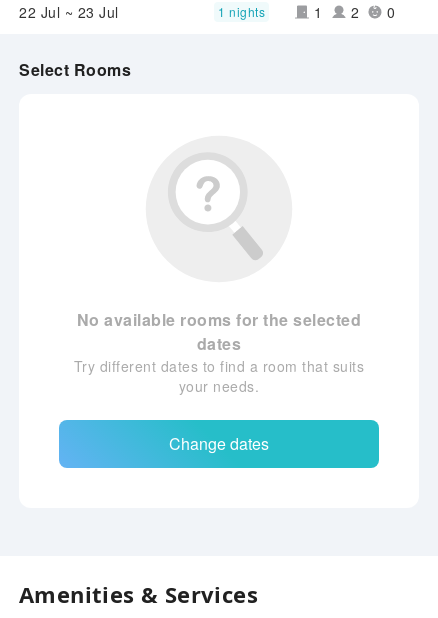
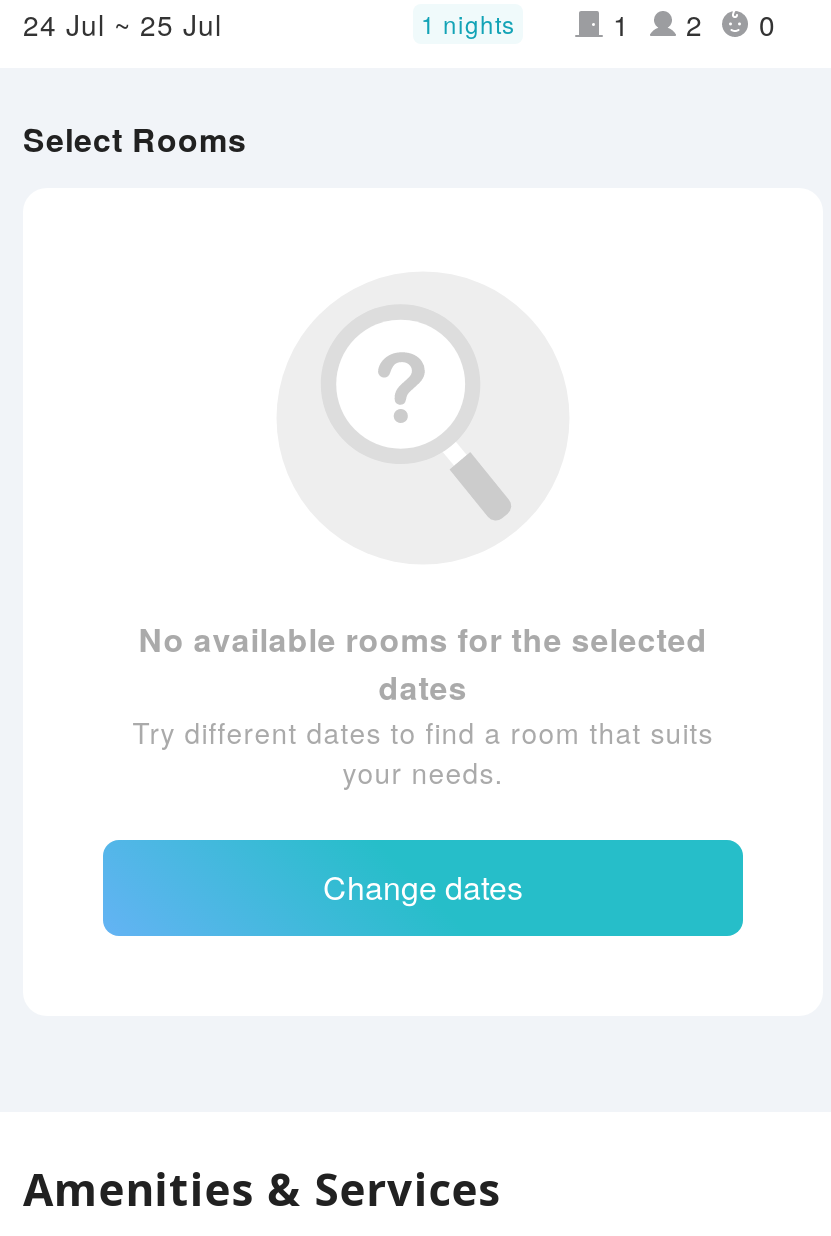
- 22 Jul ~ 23 Jul
+ 24 Jul ~ 25 Jul
